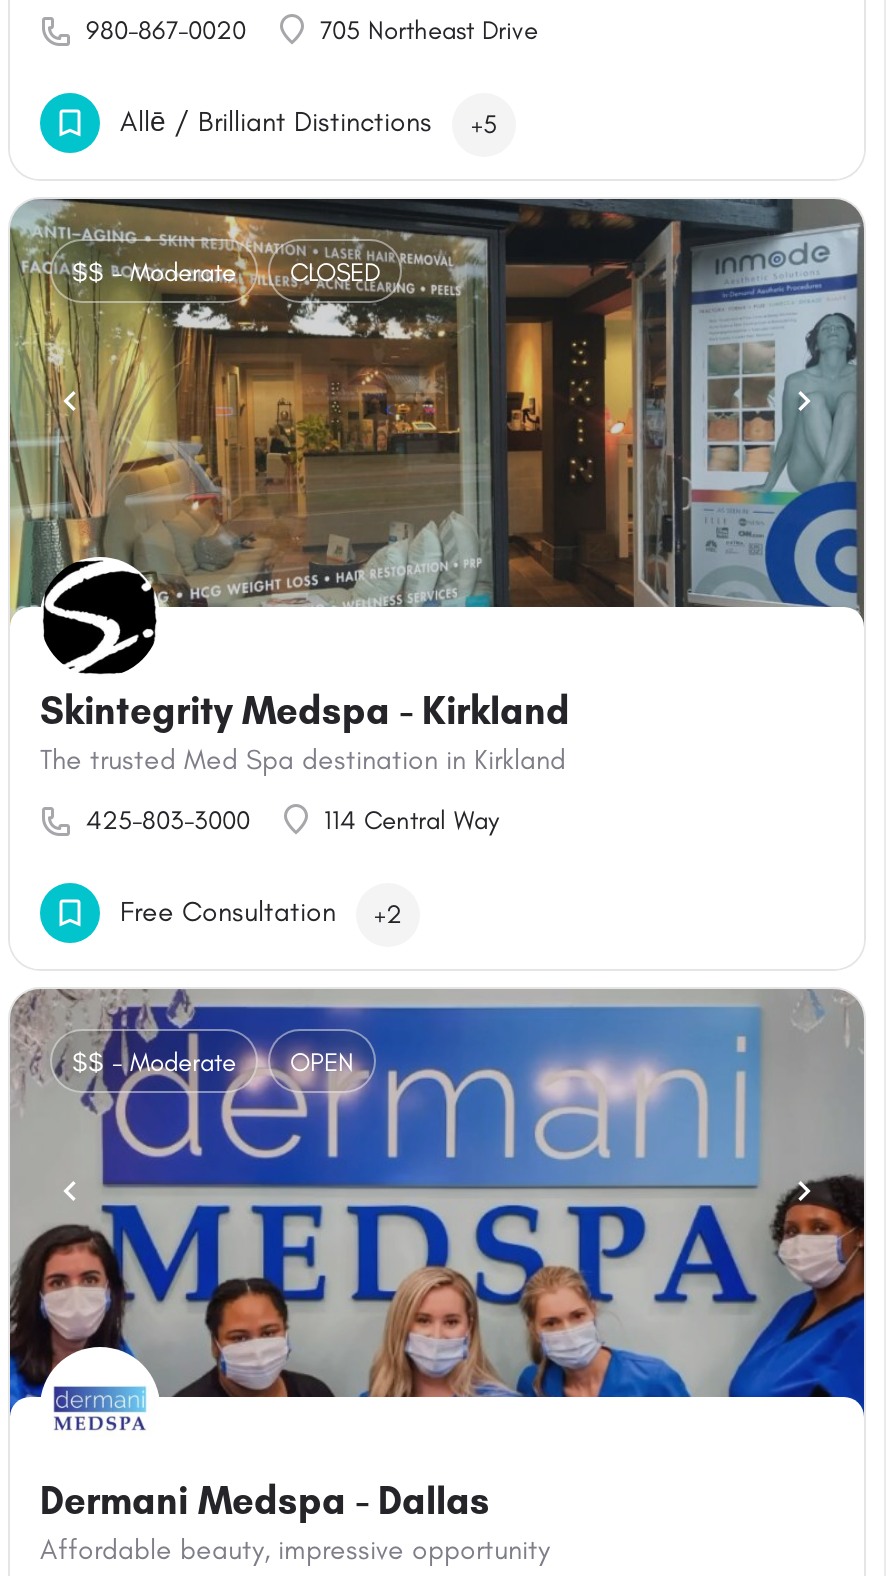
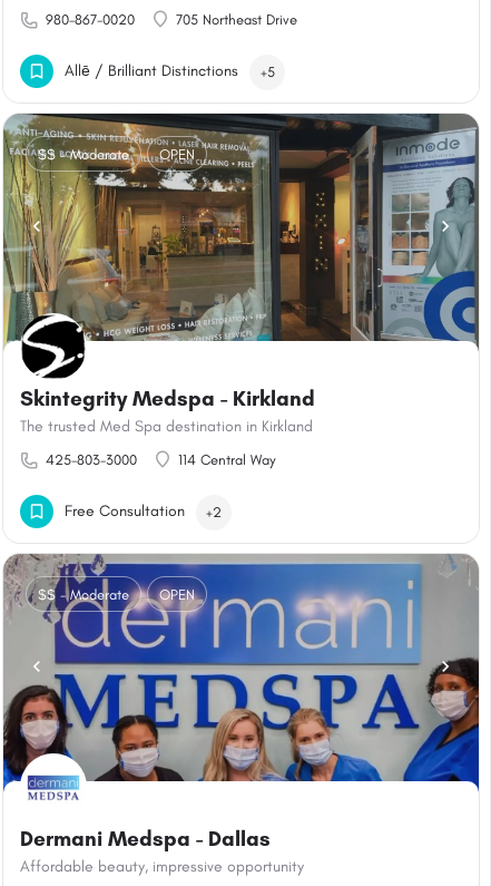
- CLOSED
+ OPEN
